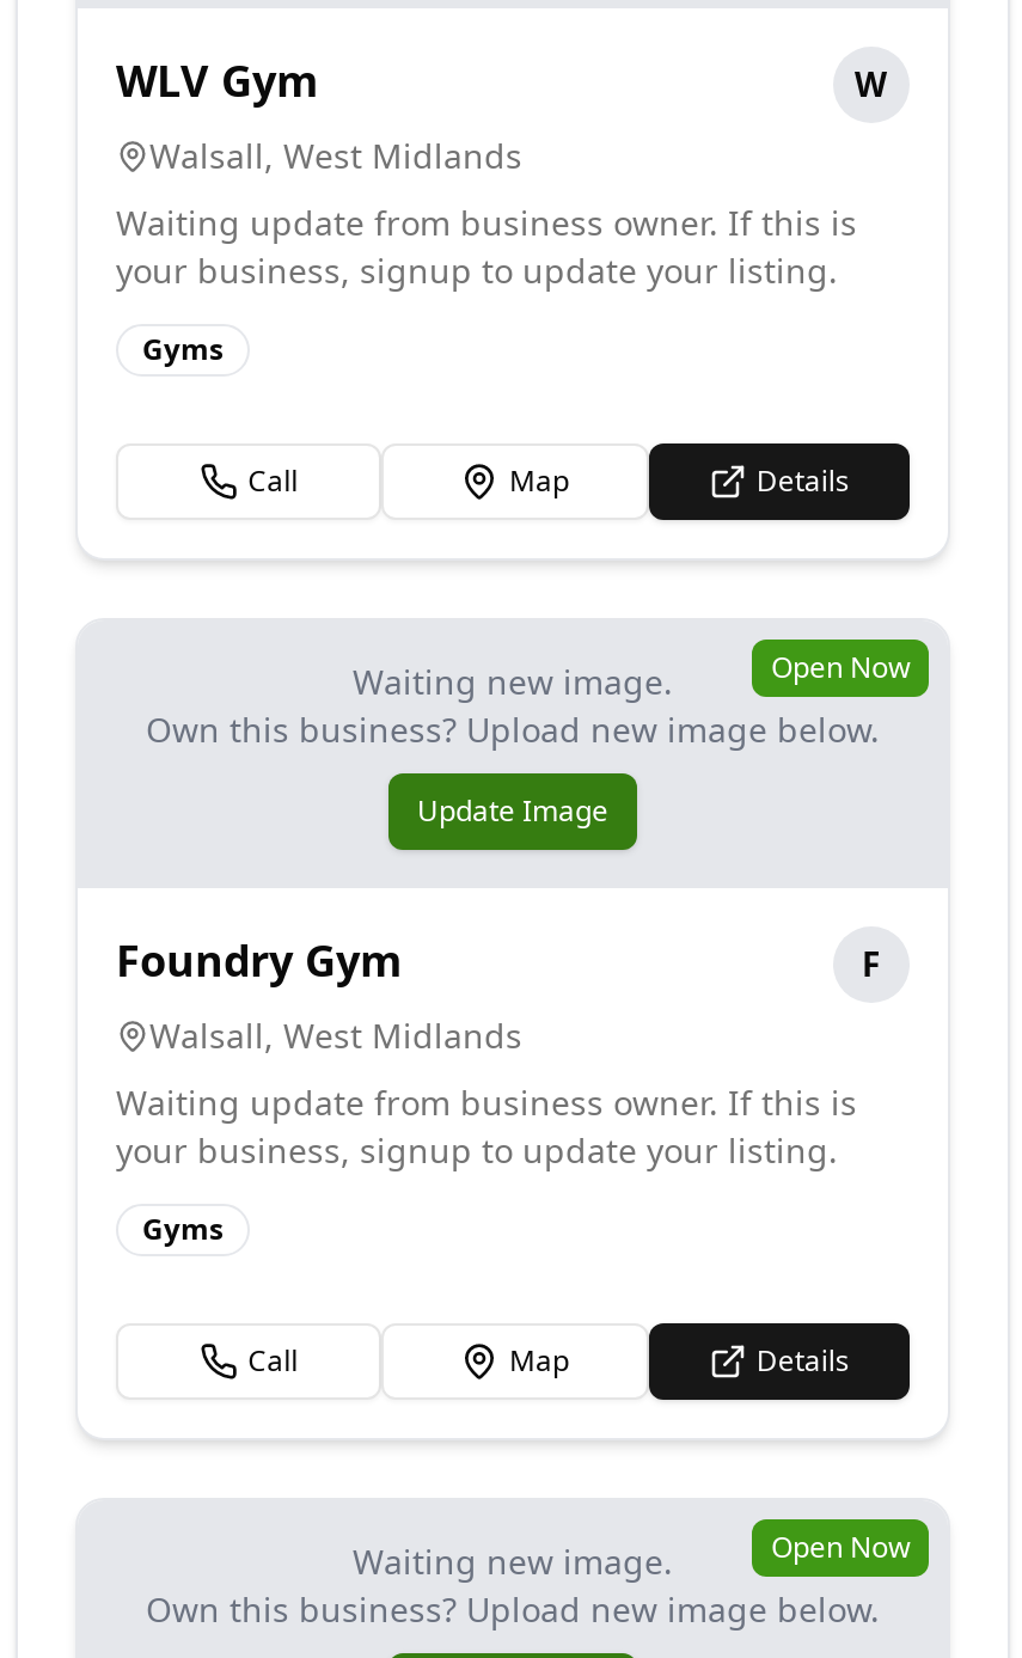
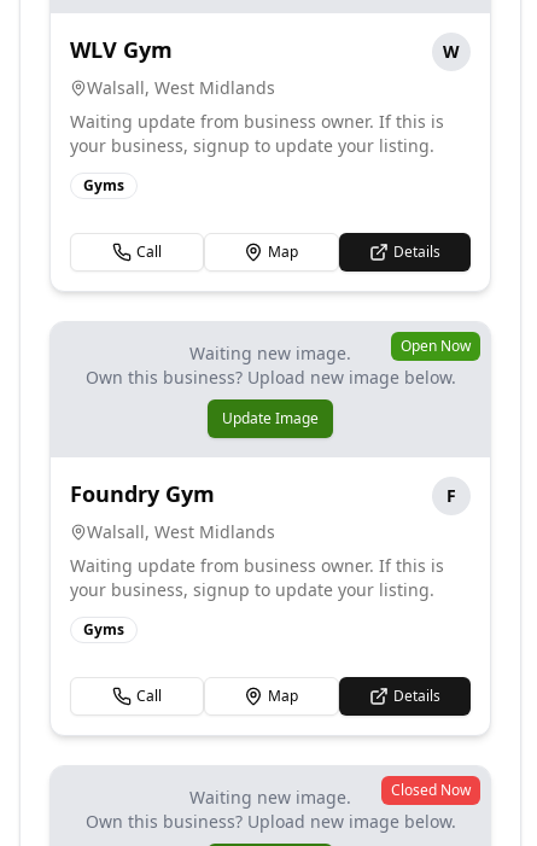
- Open Now
+ Closed Now
